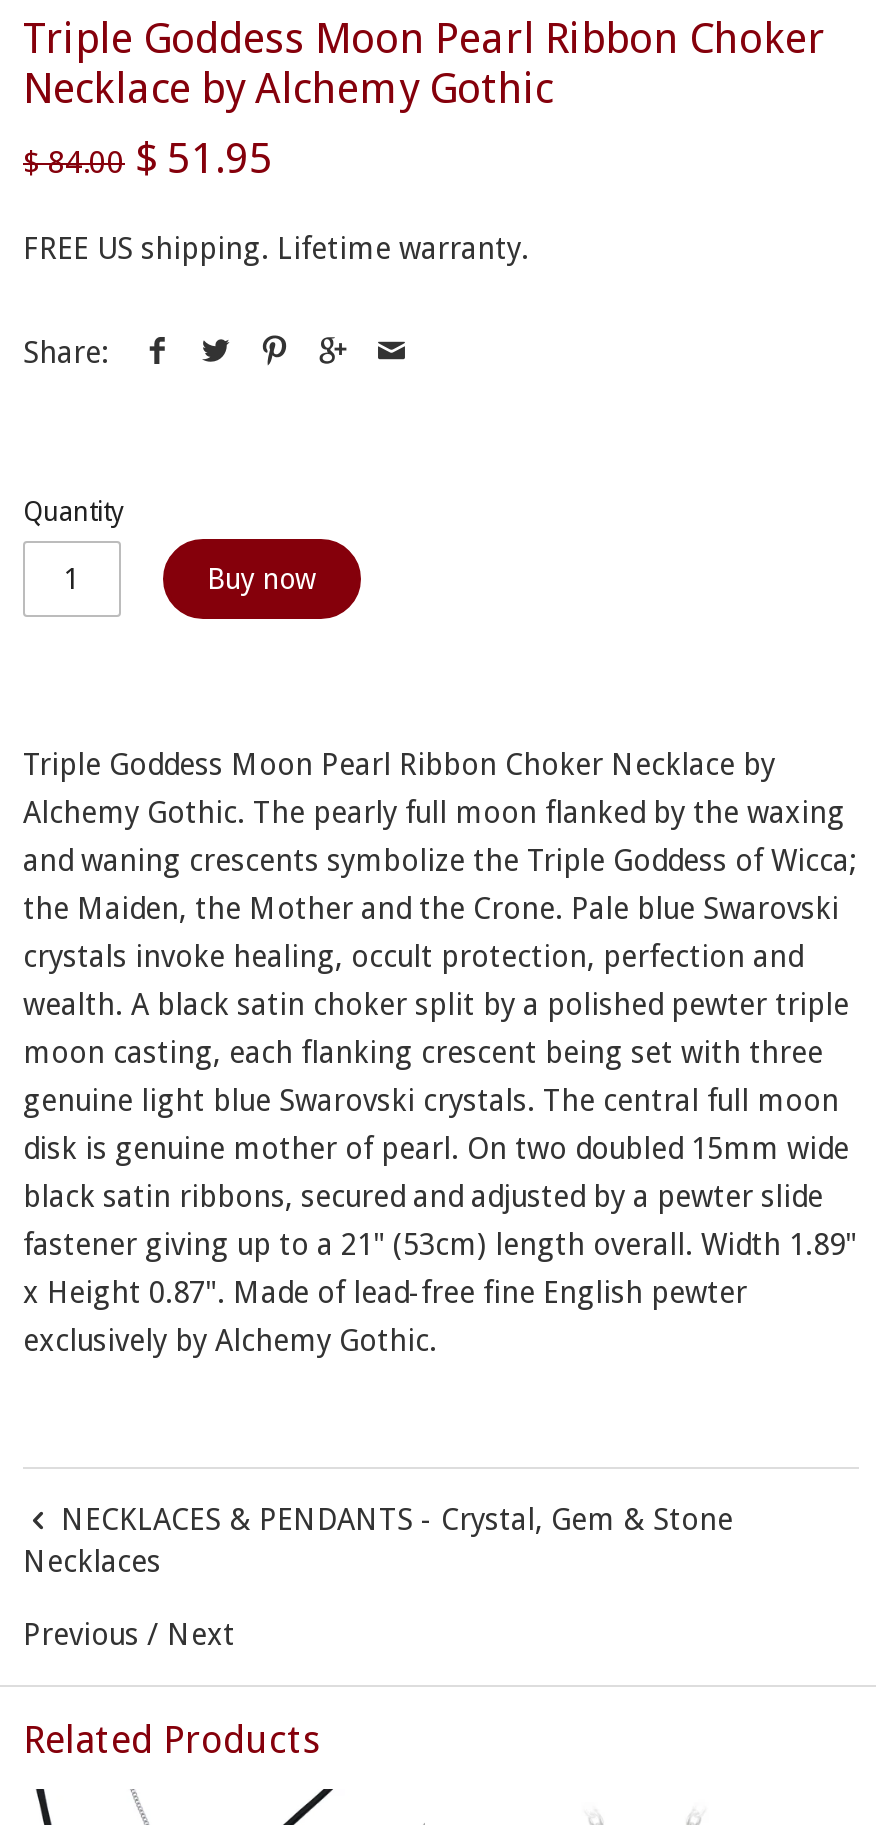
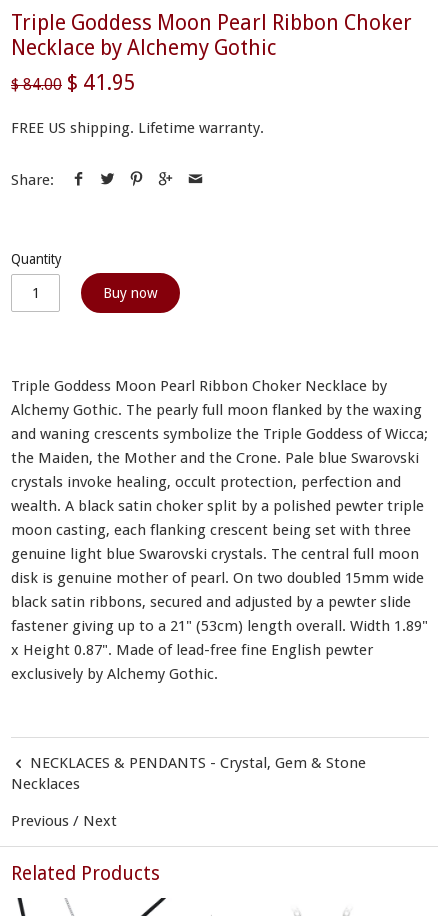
- $ 84.00 $ 51.95
+ $ 84.00 $ 41.95
